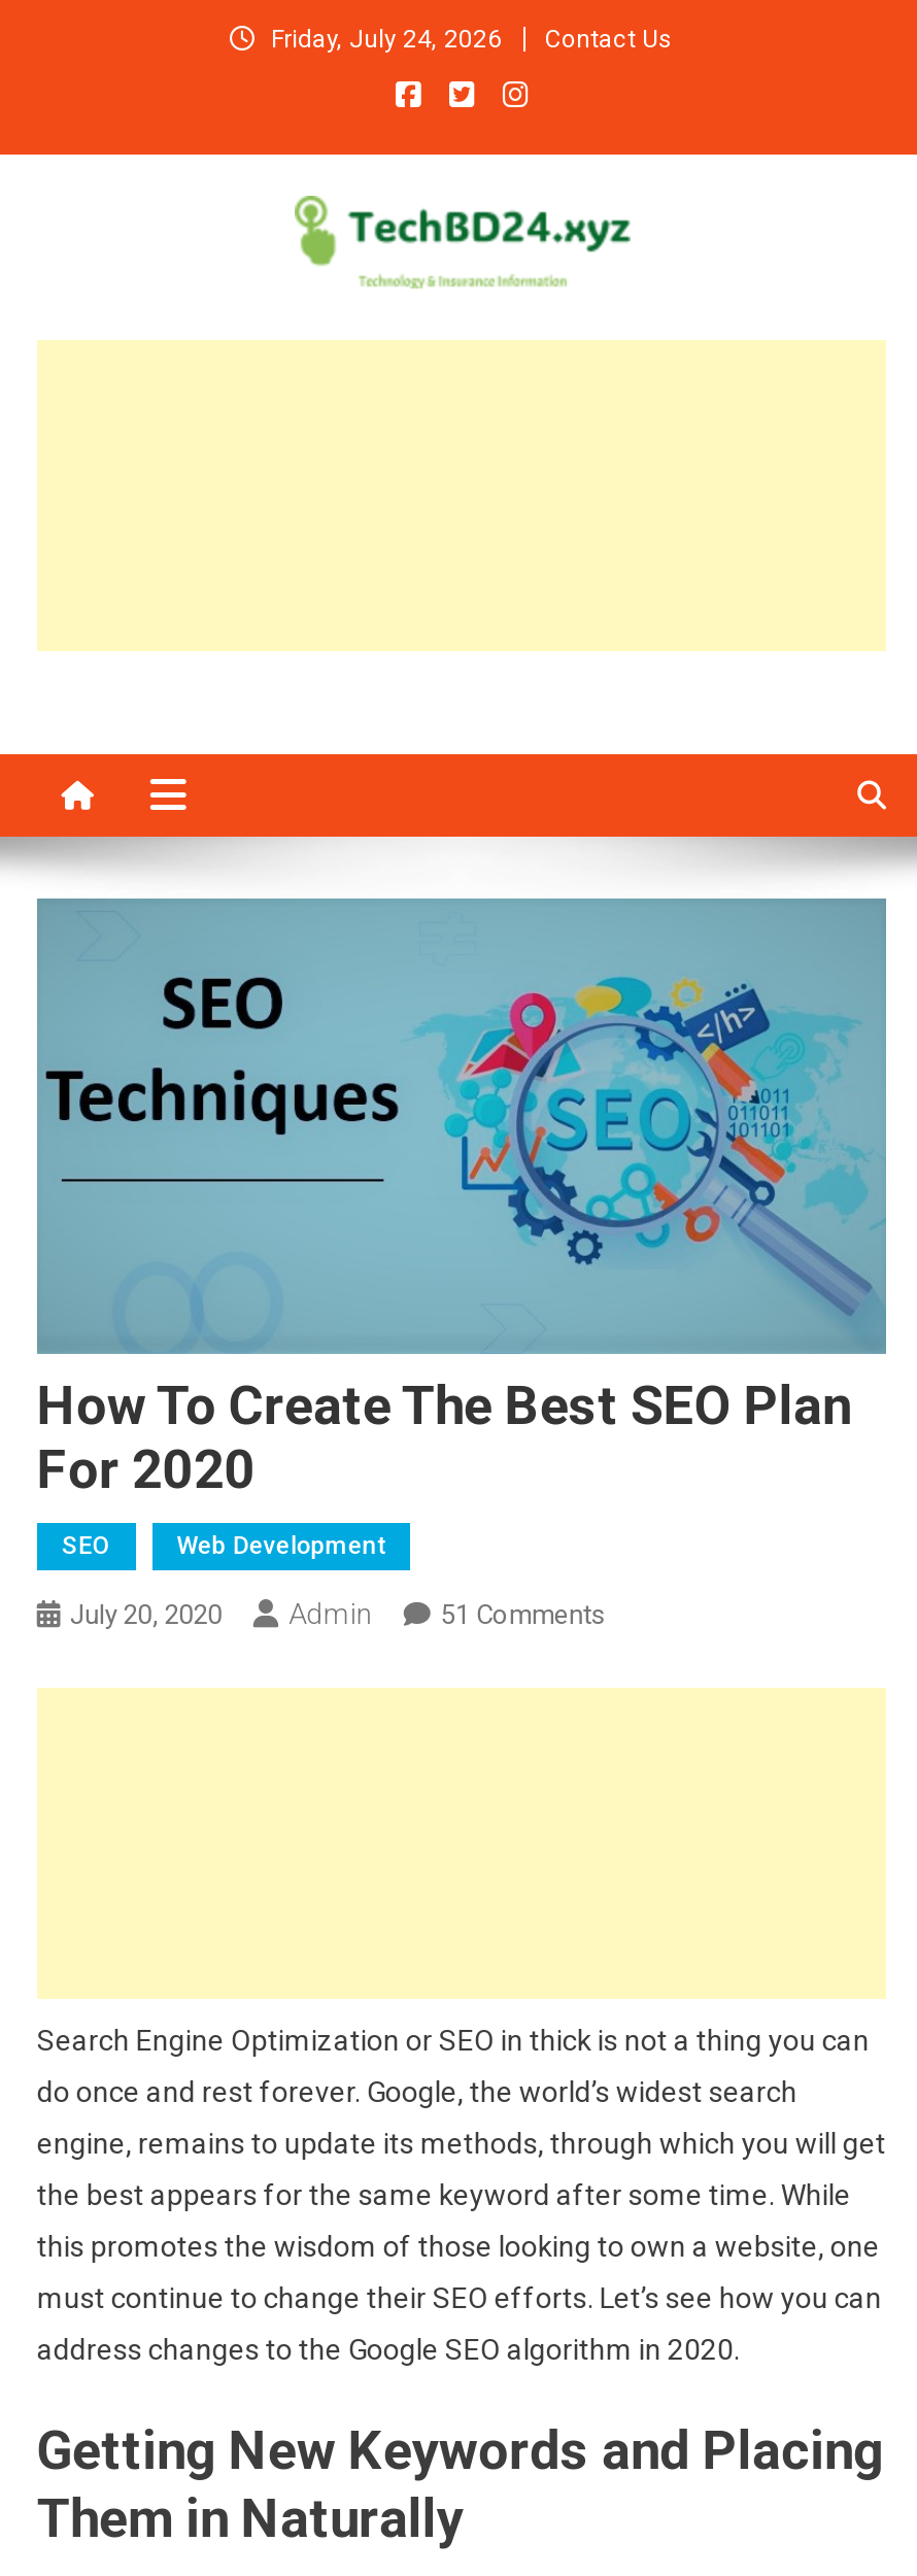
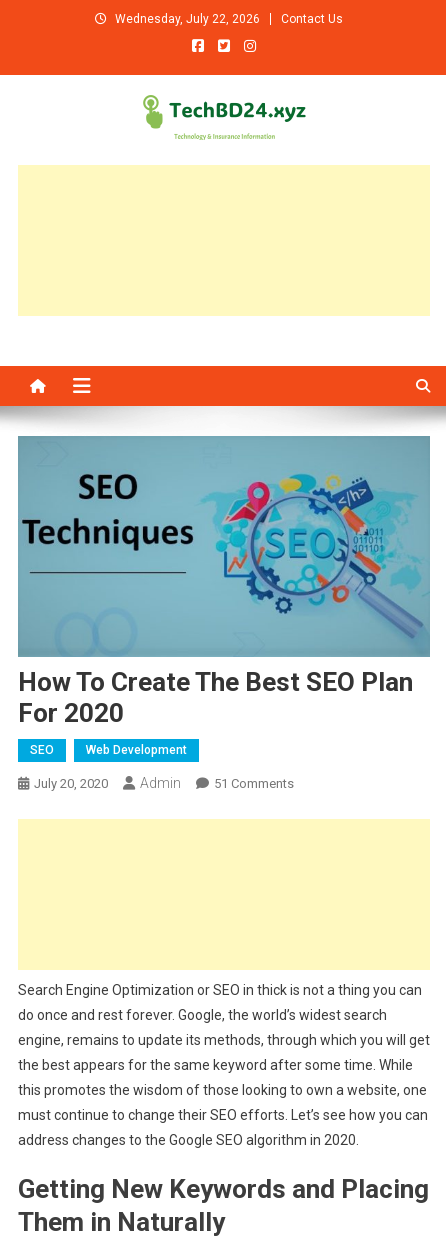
- Friday, July 24, 2026
+ Wednesday, July 22, 2026
